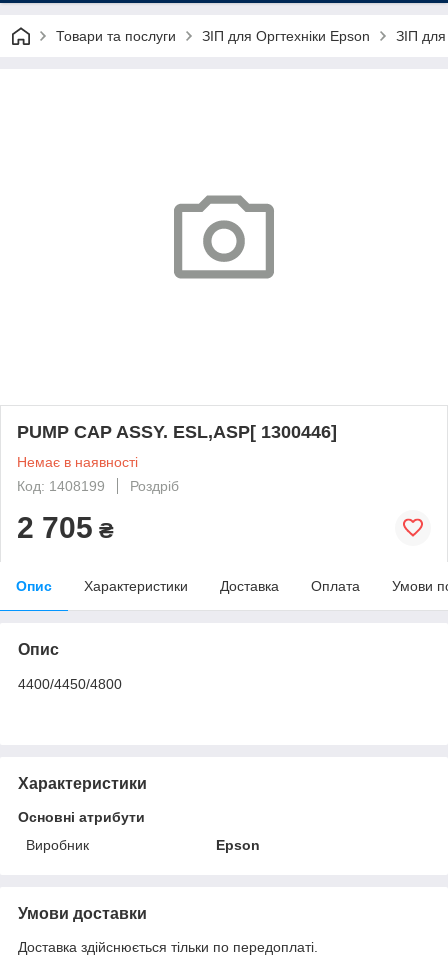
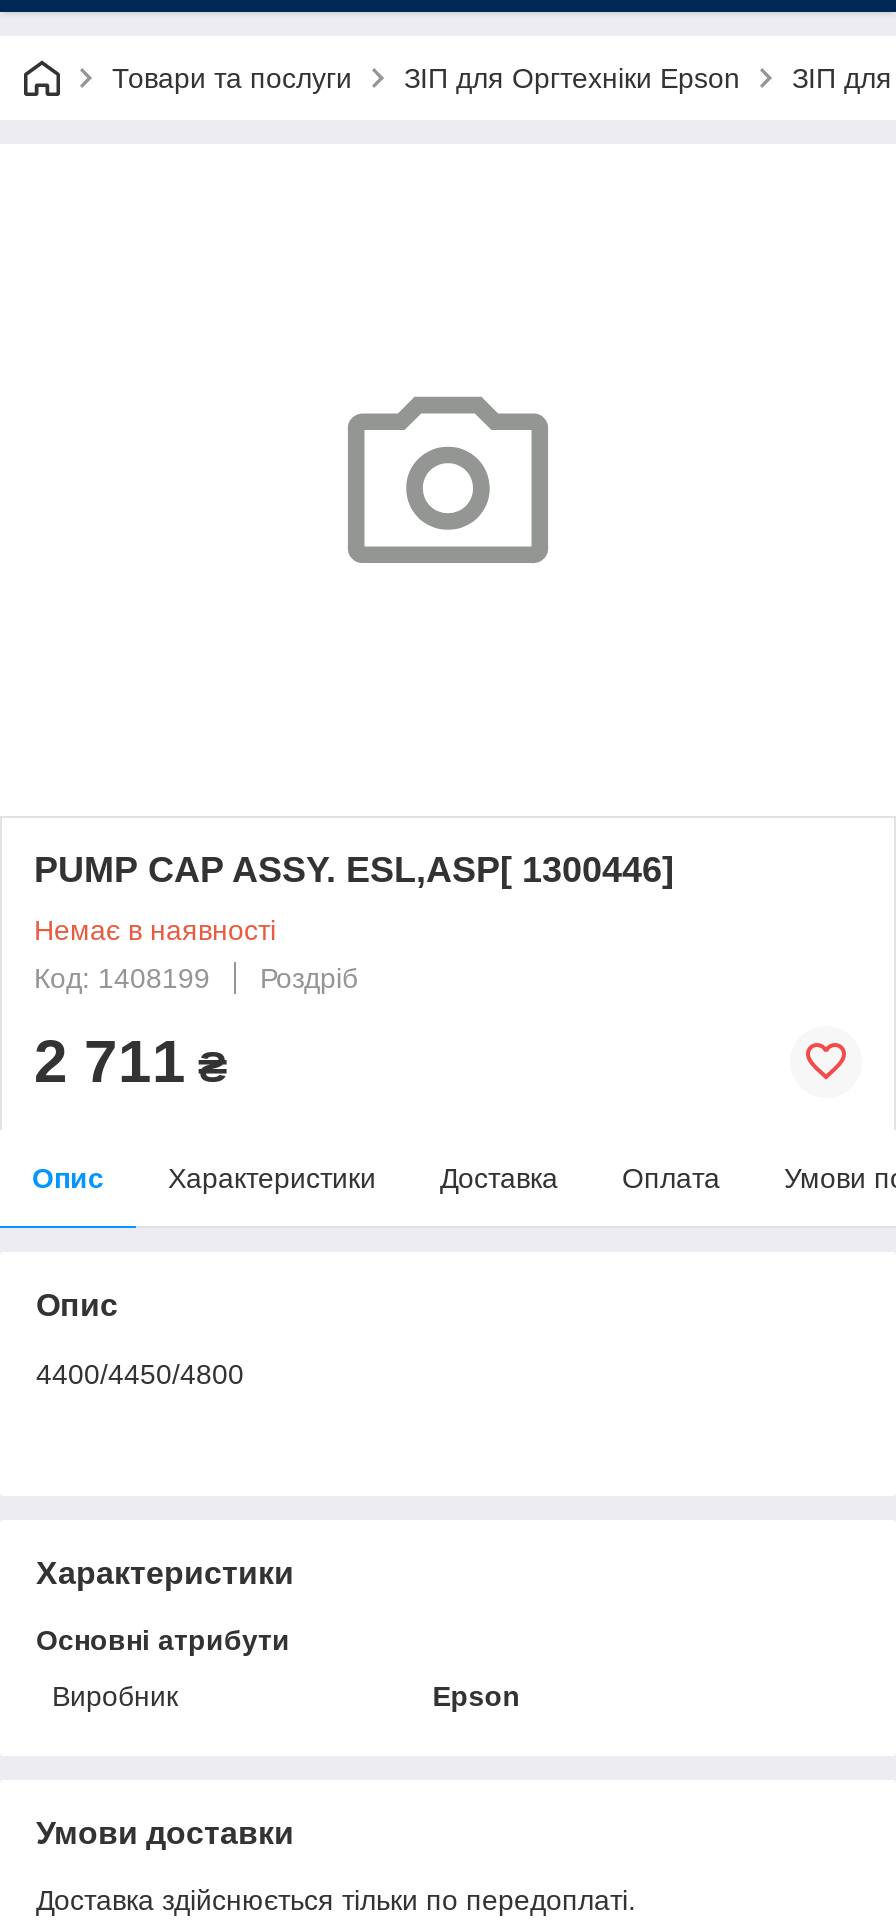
- 2 705 ₴
+ 2 711 ₴
